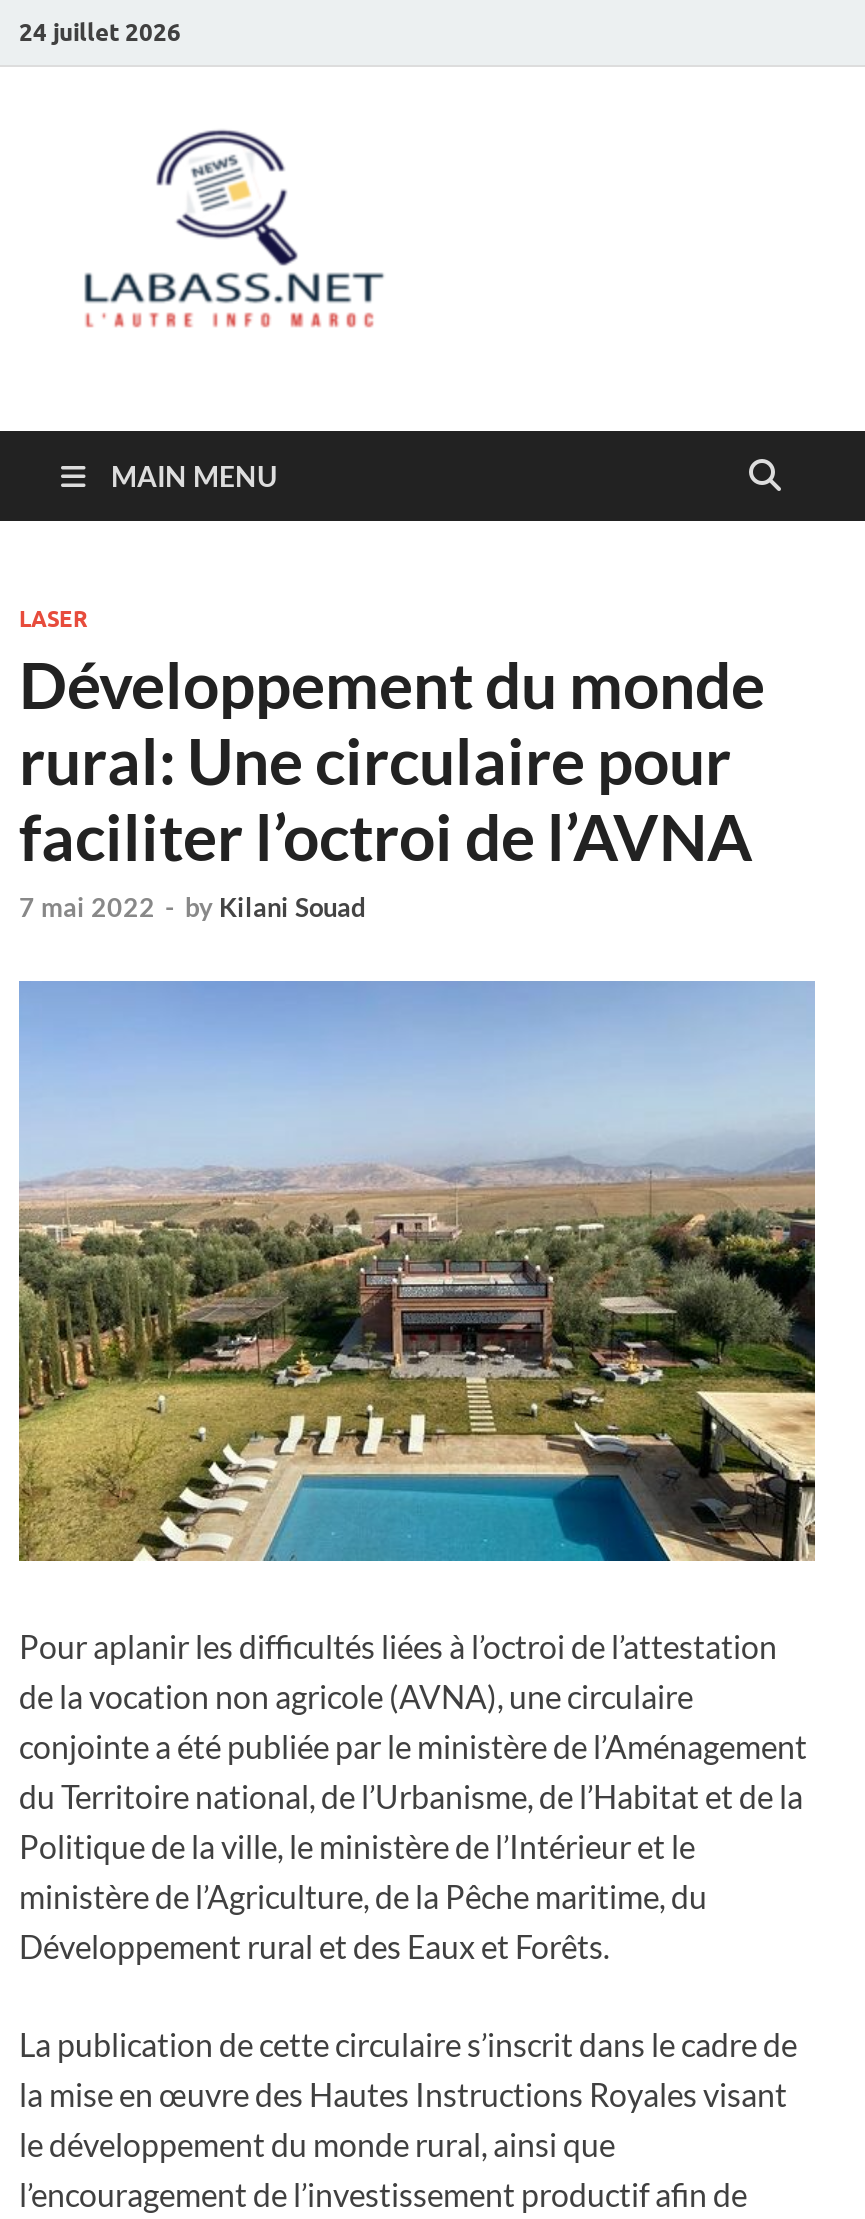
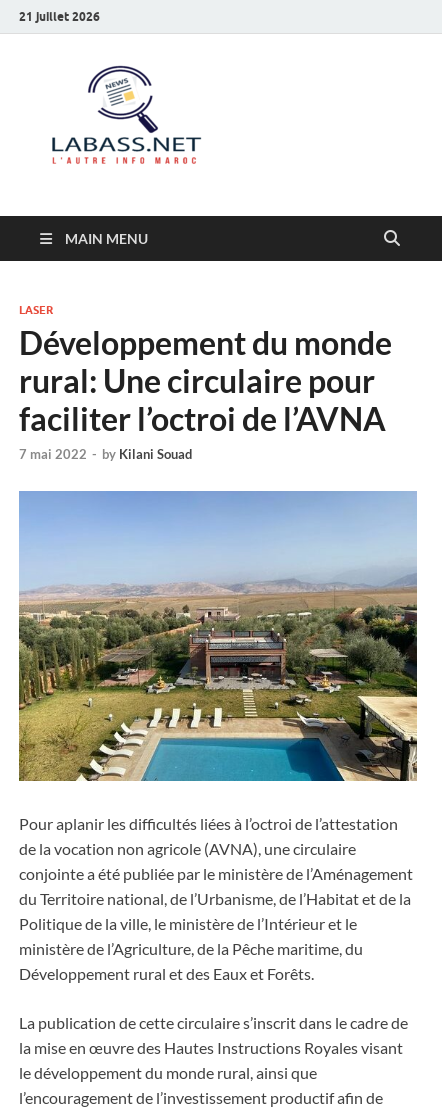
- 24 juillet 2026
+ 21 juillet 2026
